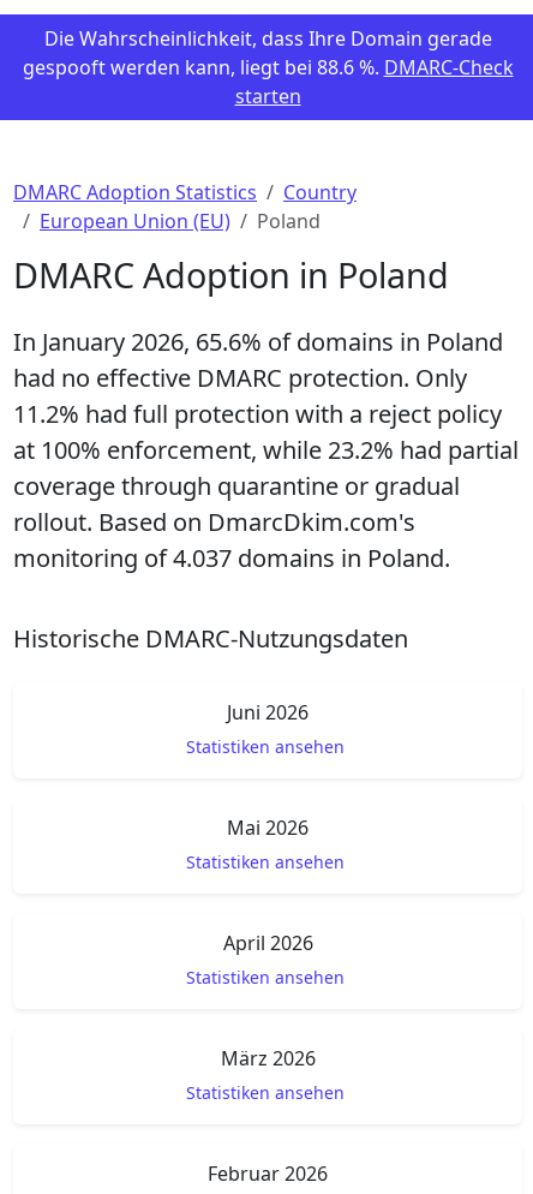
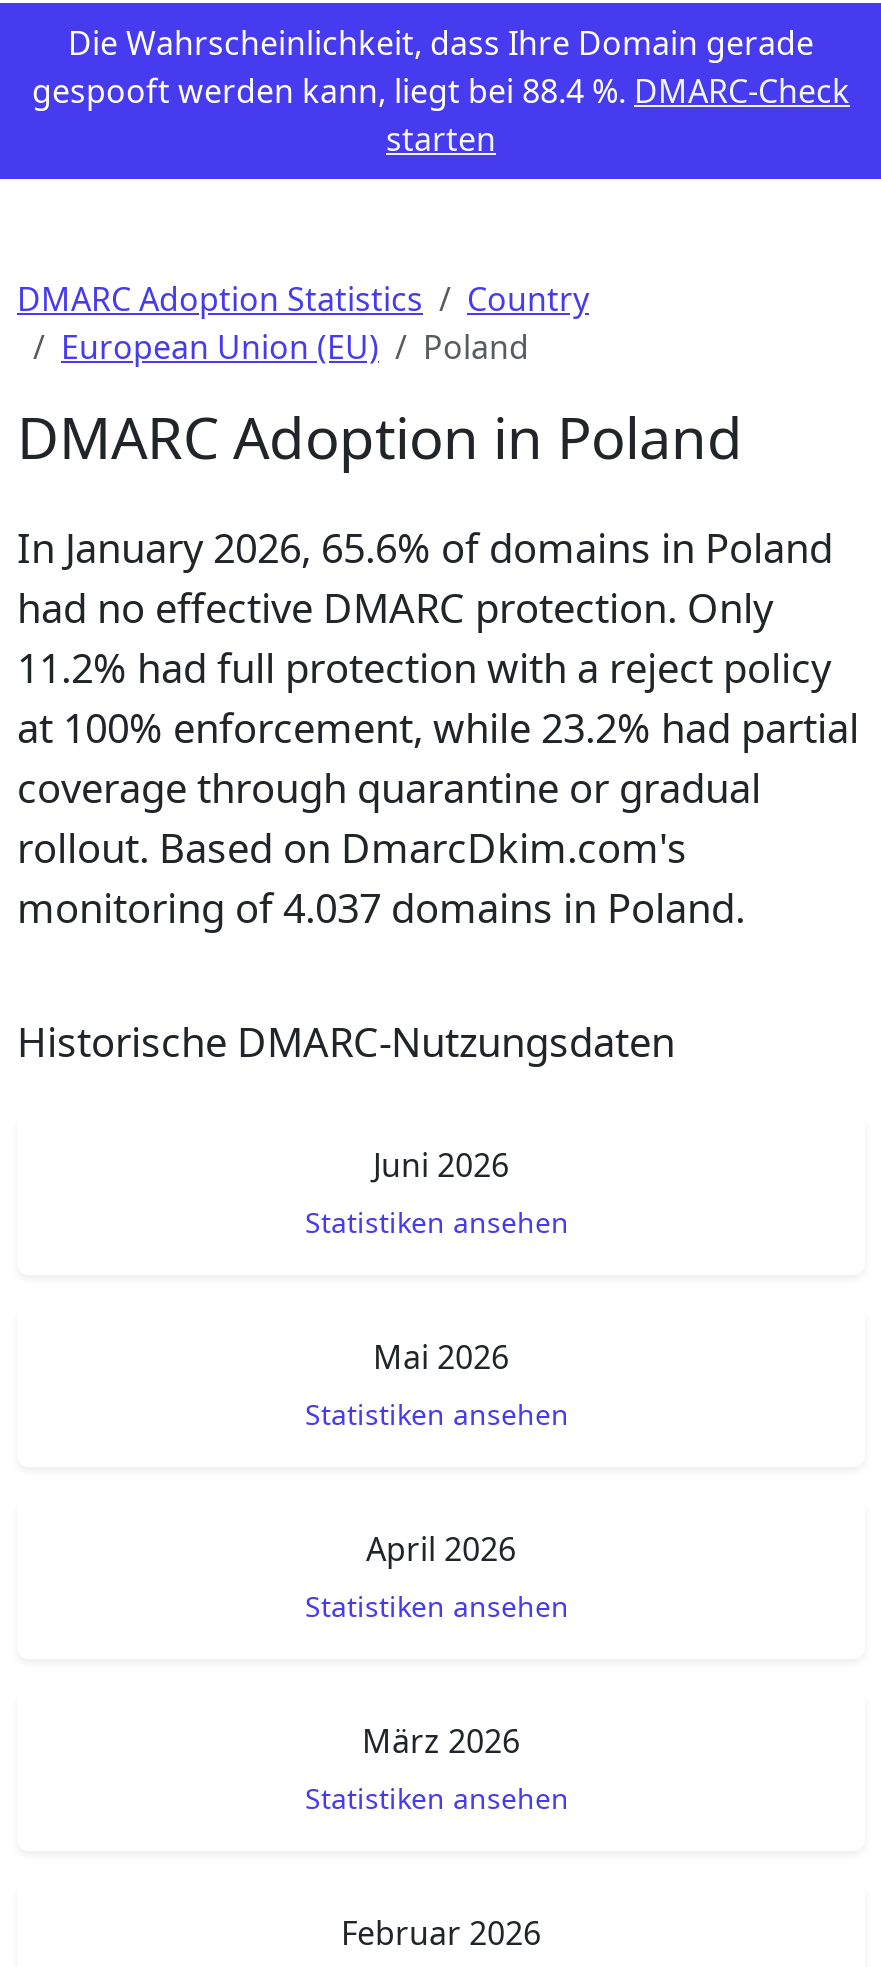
- gespooft werden kann, liegt bei 88.6 %. DMARC-Check
+ gespooft werden kann, liegt bei 88.4 %. DMARC-Check
